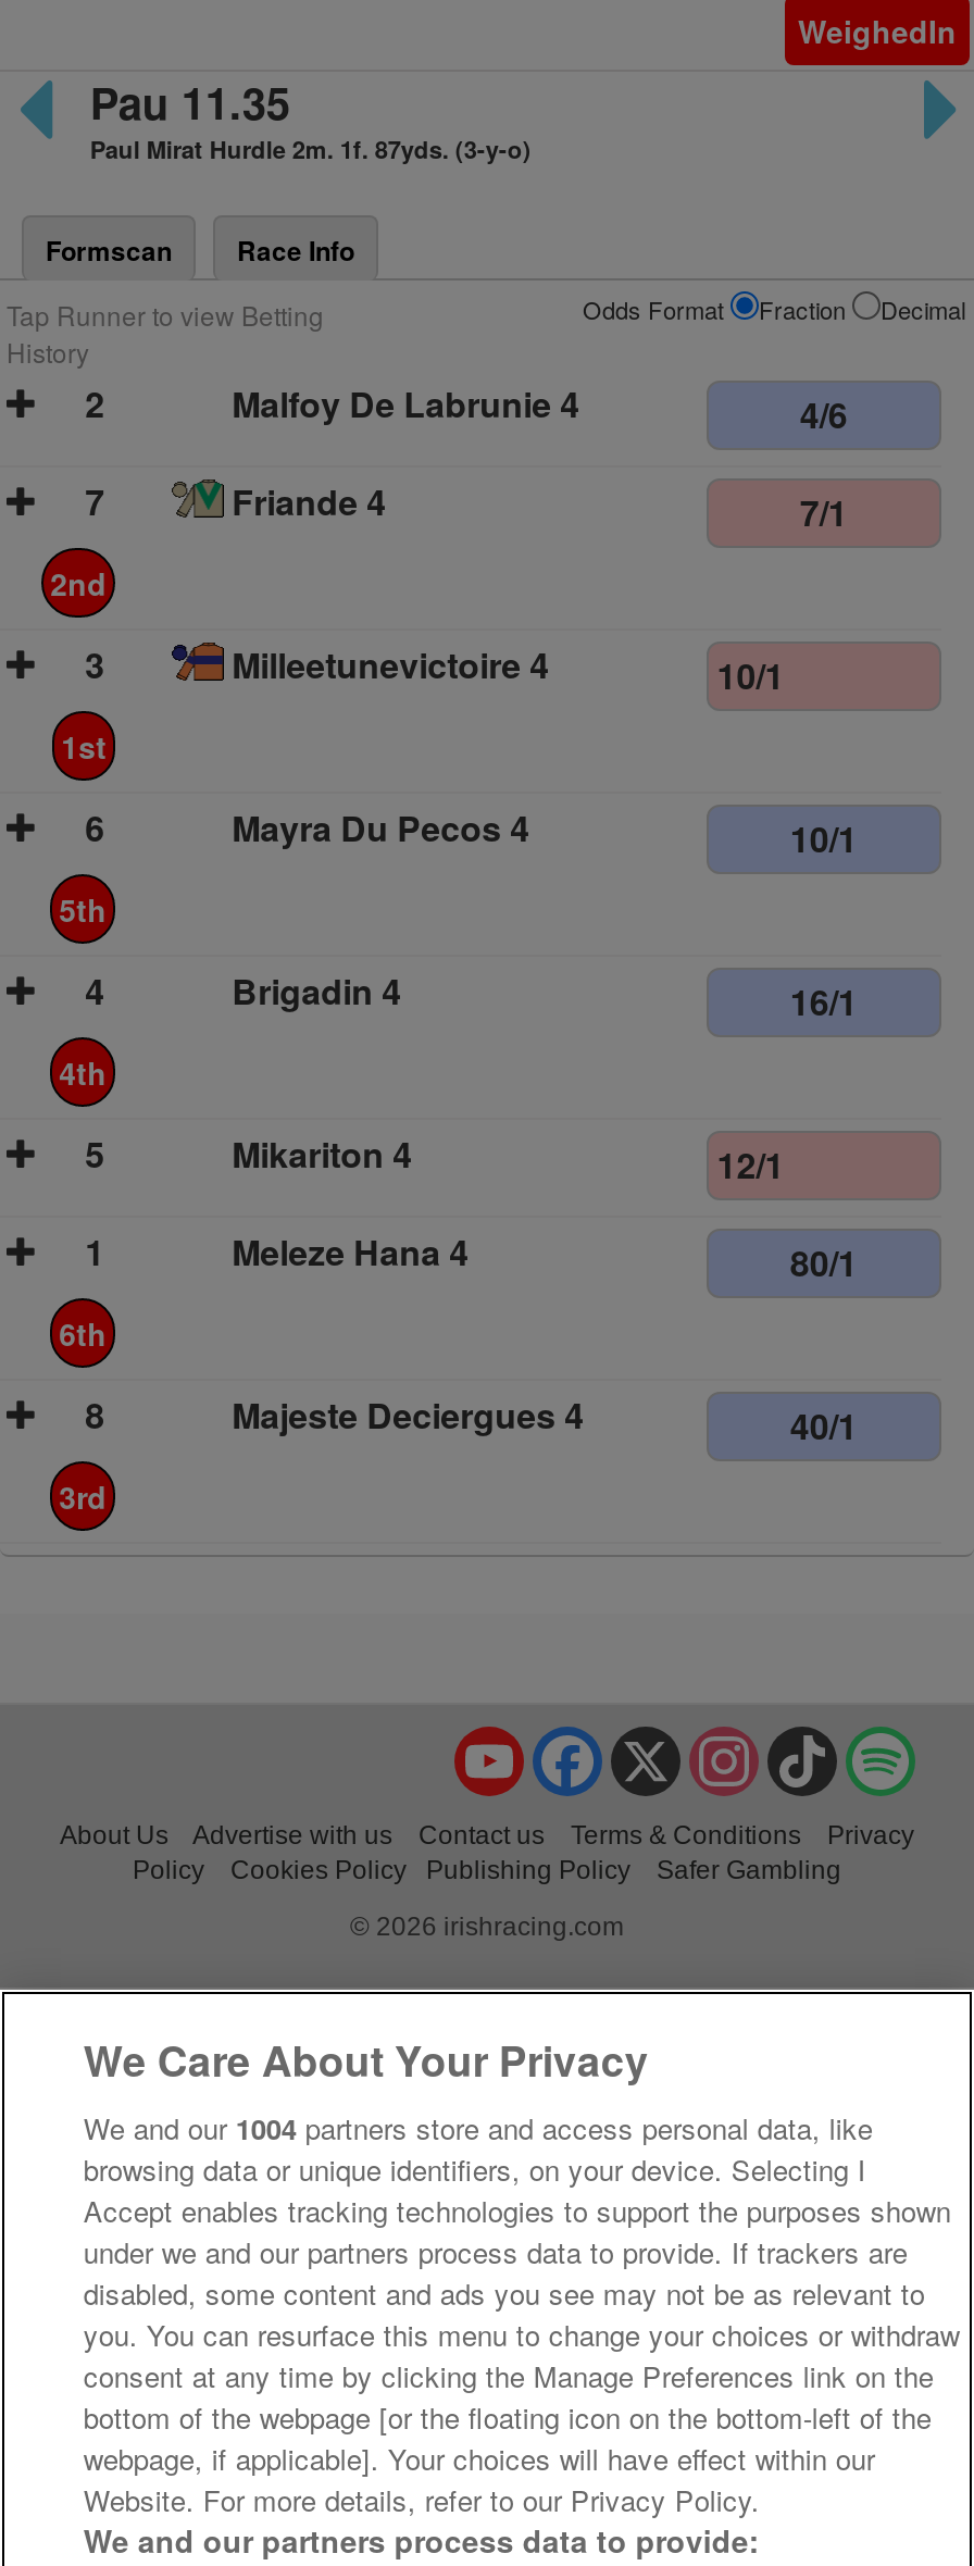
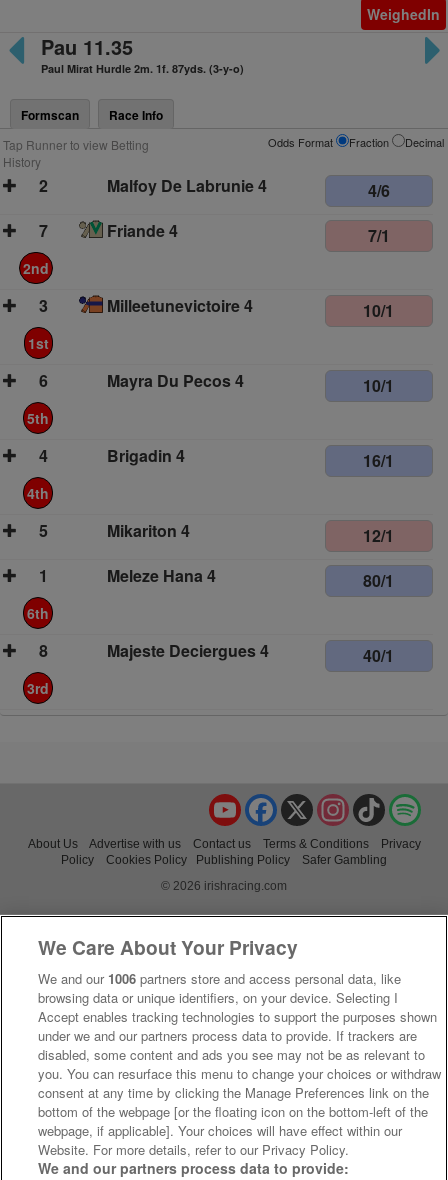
- We and our 1004 partners store and access personal data, like
+ We and our 1006 partners store and access personal data, like
